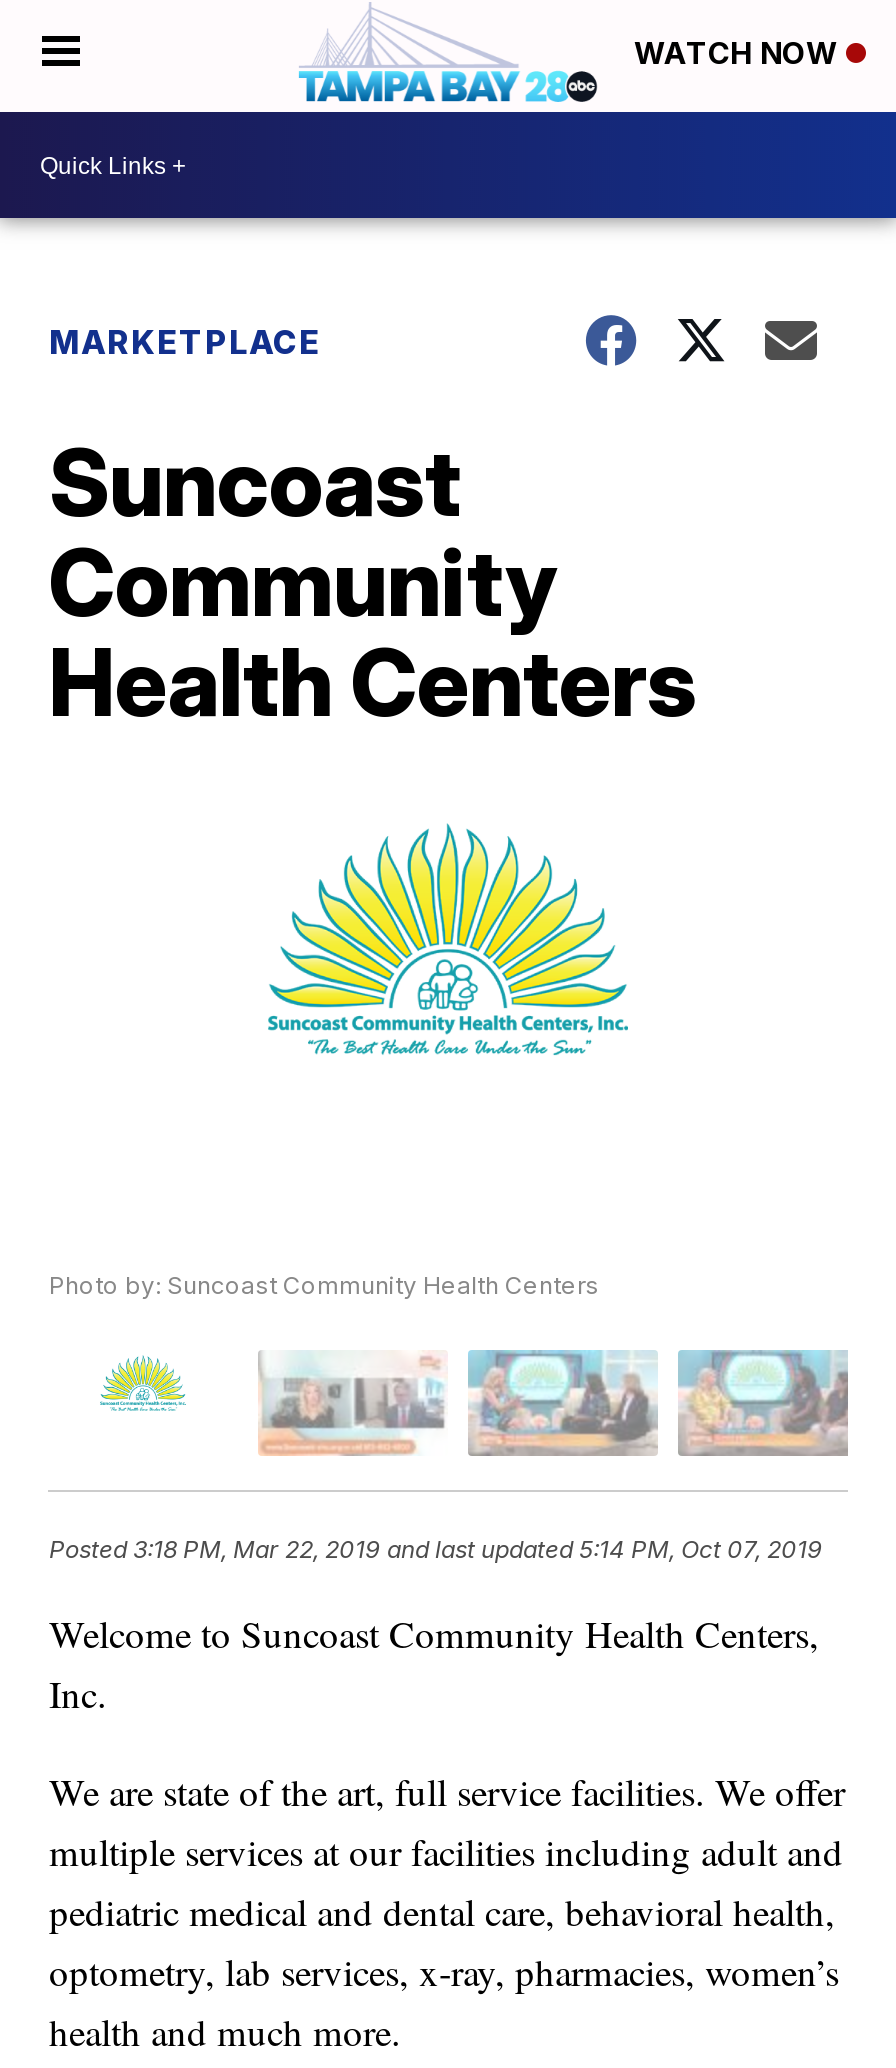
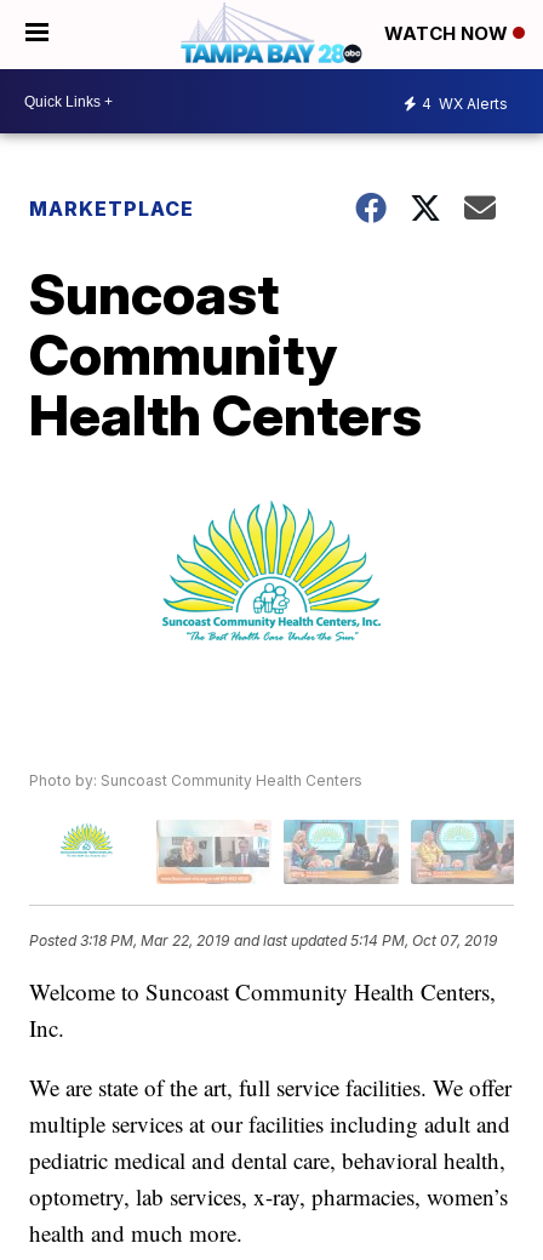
+ 4 WX Alerts
